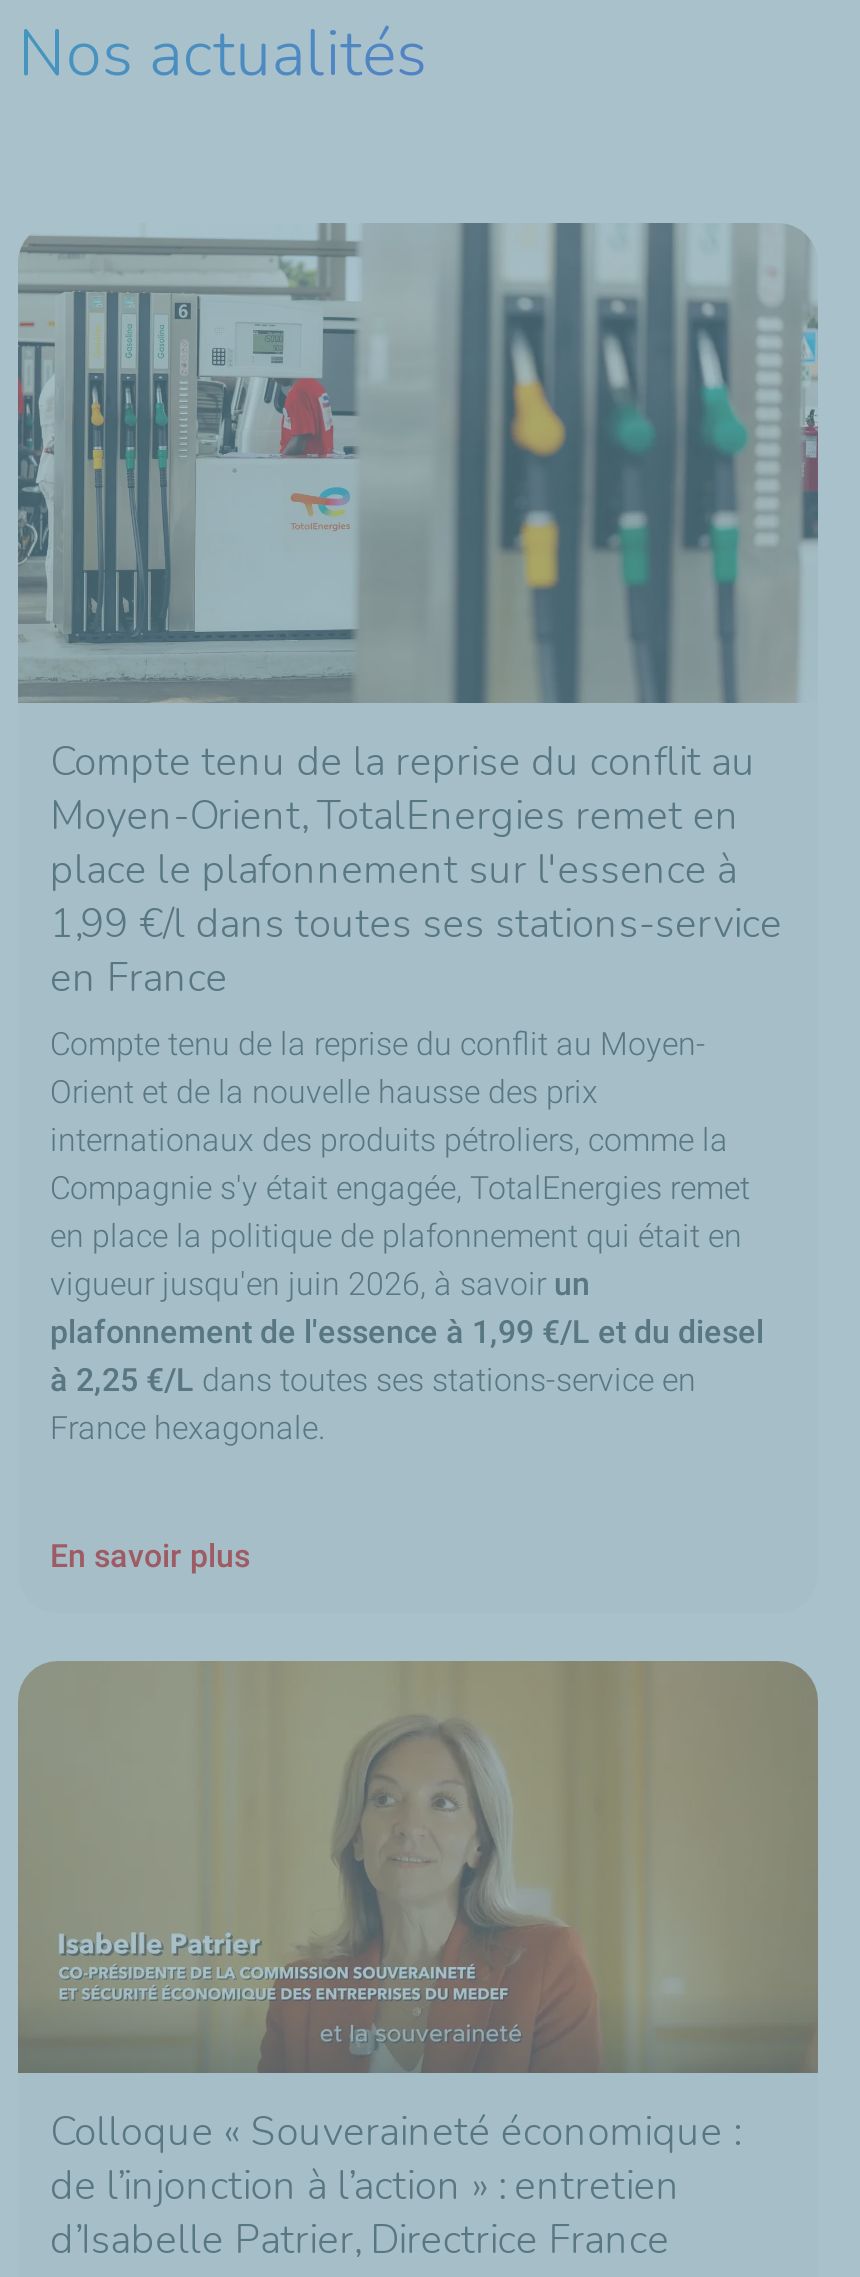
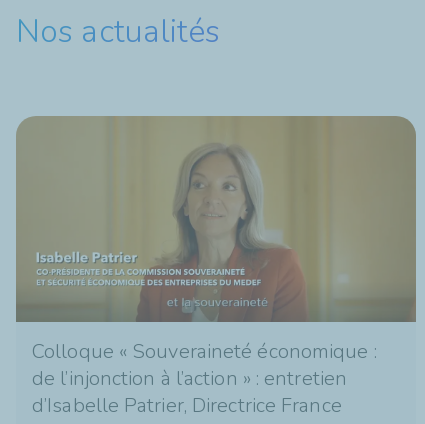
- [image]
- Compte tenu de la reprise du conflit au
- Moyen-Orient, TotalEnergies remet en
- place le plafonnement sur l'essence à
- 1,99 €/l dans toutes ses stations-service
- en France
- Compte tenu de la reprise du conflit au Moyen-
- Orient et de la nouvelle hausse des prix
- internationaux des produits pétroliers, comme la
- Compagnie s'y était engagée, TotalEnergies remet
- en place la politique de plafonnement qui était en
- vigueur jusqu'en juin 2026, à savoir un
- plafonnement de l'essence à 1,99 €/L et du diesel
- à 2,25 €/L dans toutes ses stations-service en
- France hexagonale.
- En savoir plus
